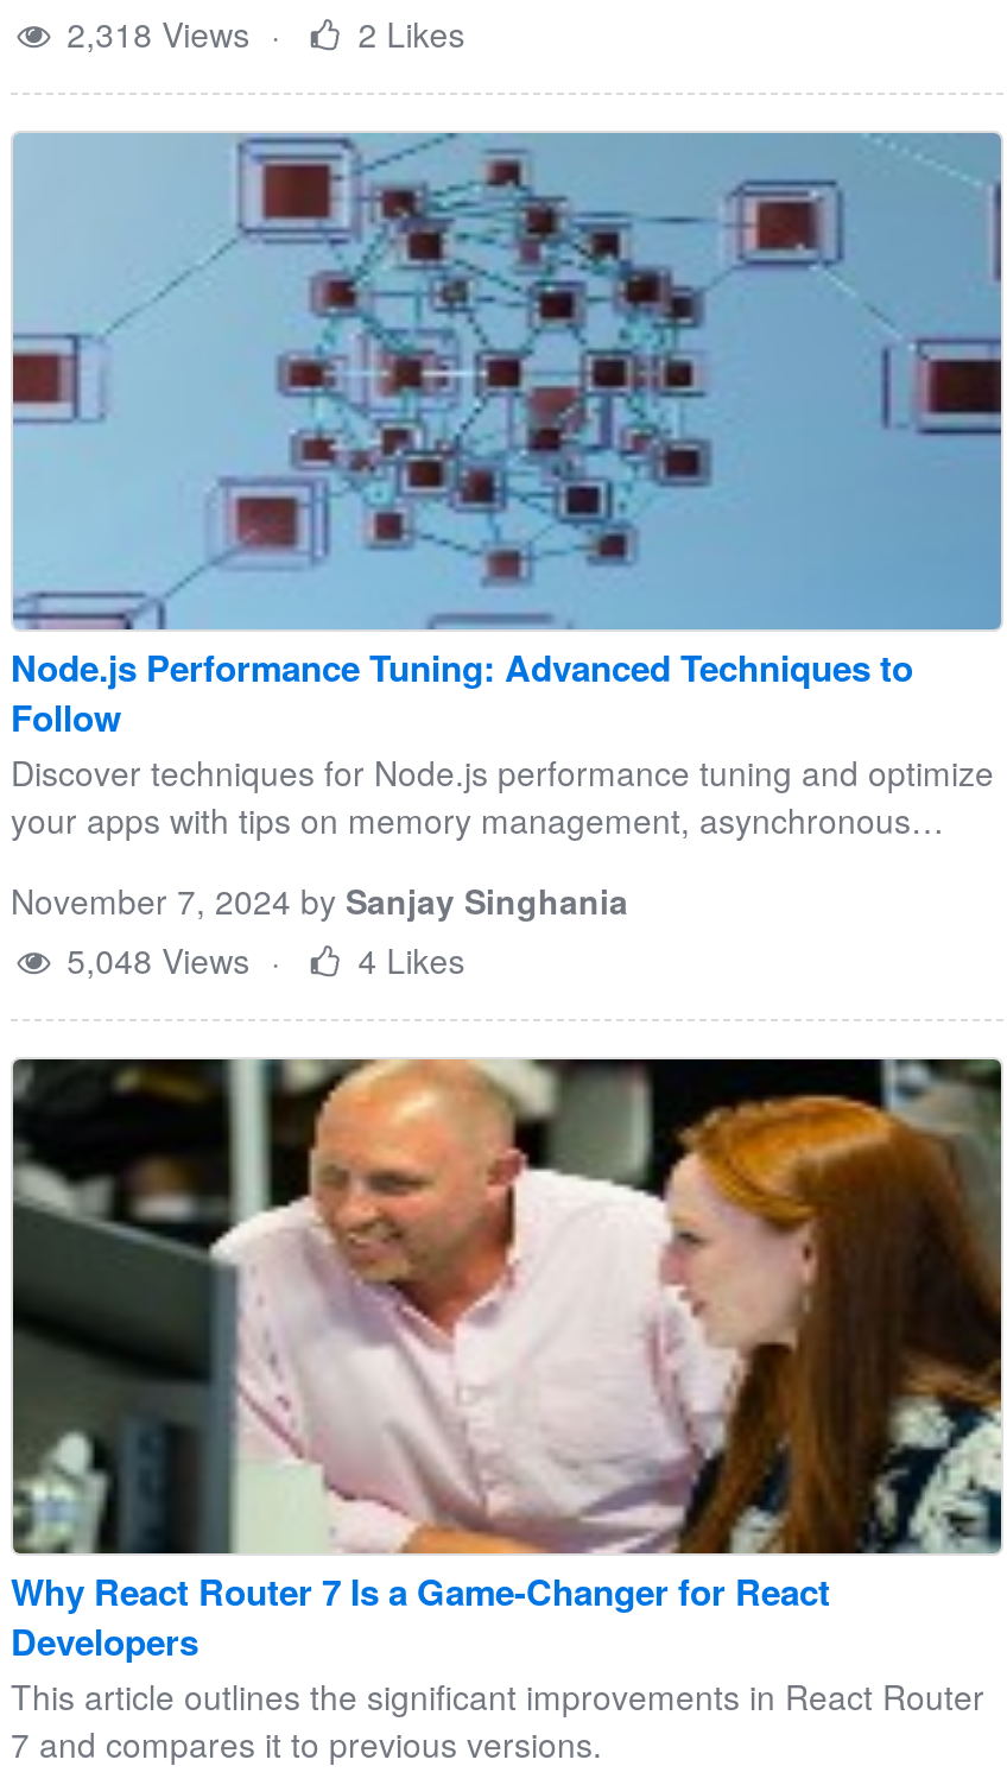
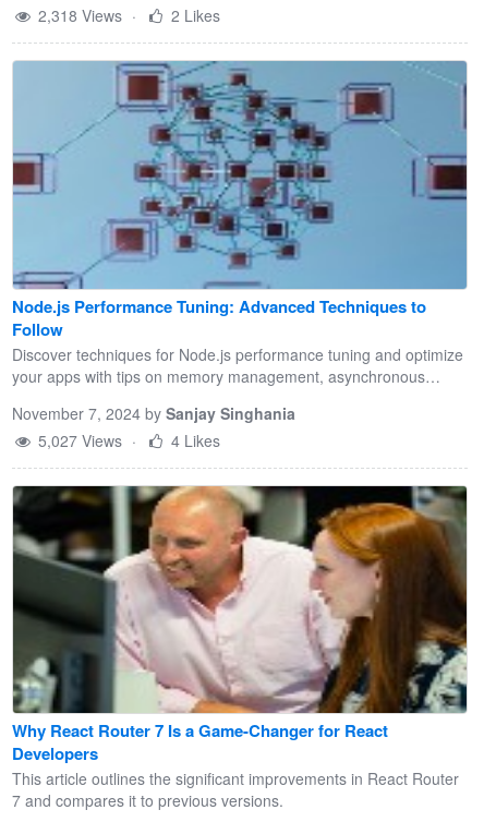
- 5,048 Views · 4 Likes
+ 5,027 Views · 4 Likes
